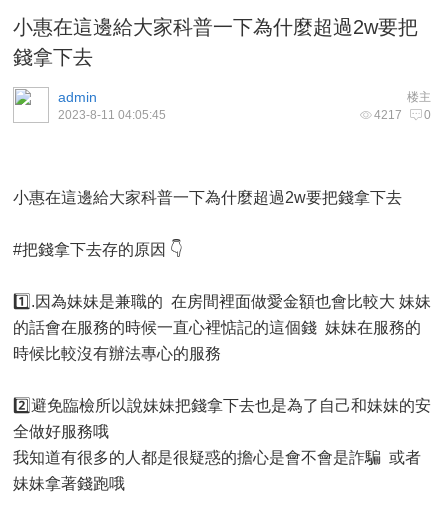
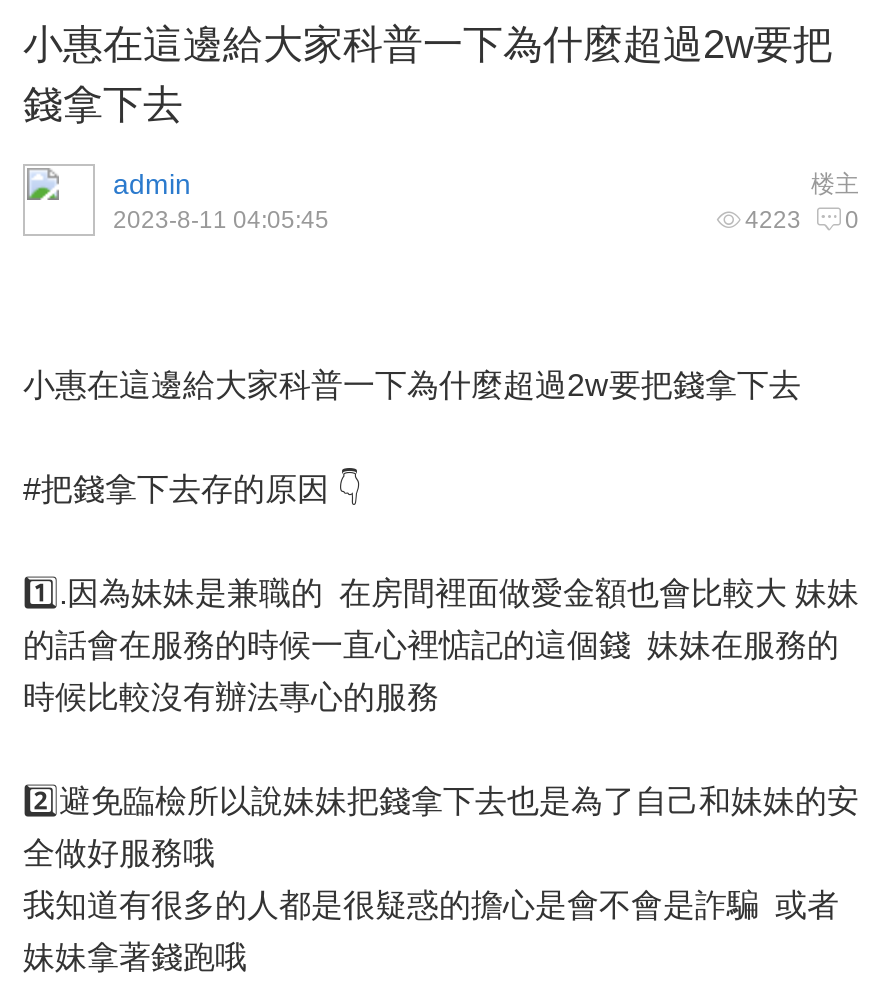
- 4217 0
+ 4223 0
